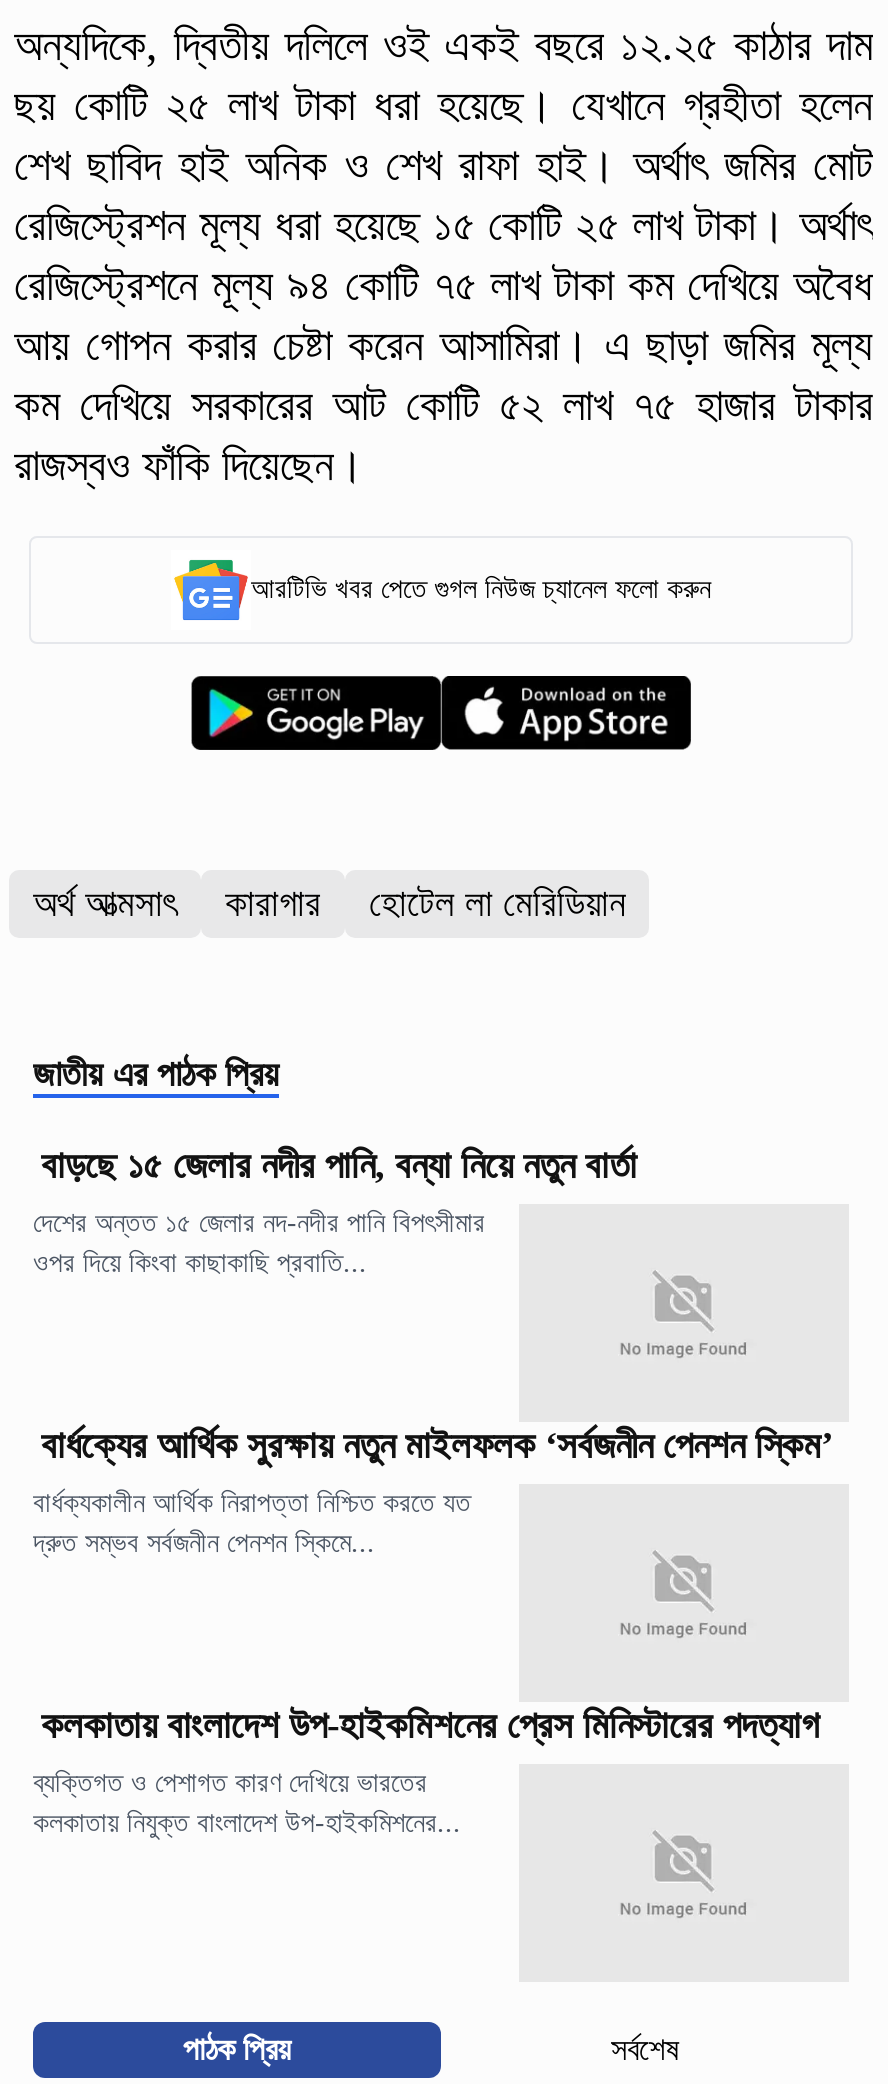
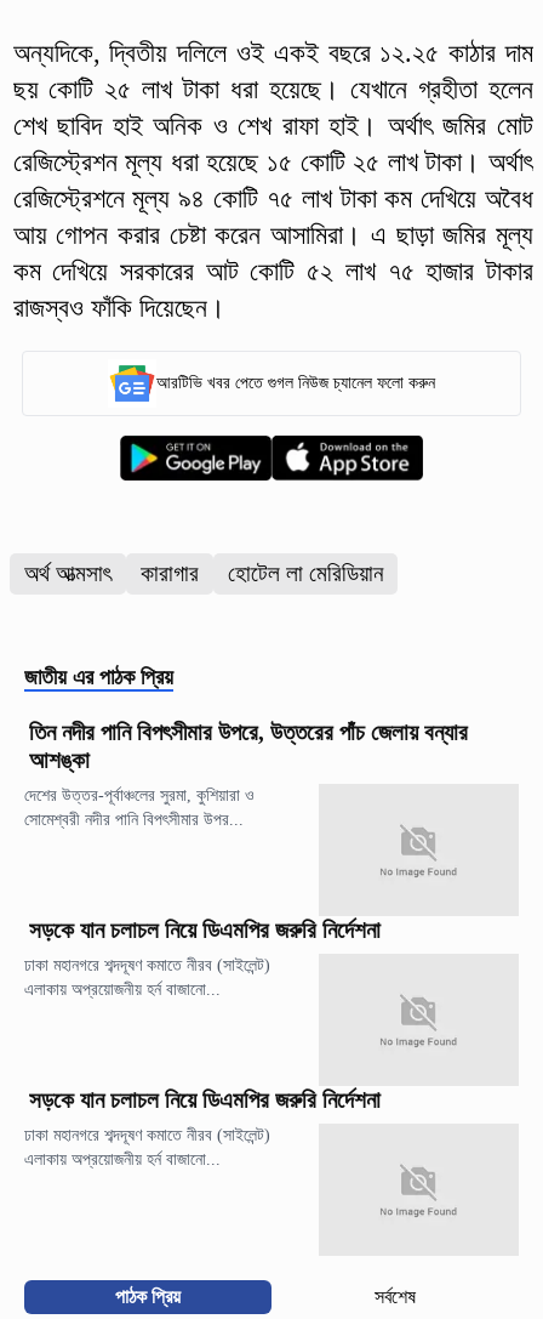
- বাড়ছে ১৫ জেলার নদীর পানি, বন্যা নিয়ে নতুন বার্তা
+ তিন নদীর পানি বিপৎসীমার উপরে, উত্তরের পাঁচ জেলায় বন্যার
+ আশঙ্কা

- দেশের অন্তত ১৫ জেলার নদ-নদীর পানি বিপৎসীমার
- ওপর দিয়ে কিংবা কাছাকাছি প্রবাতি...
+ দেশের উত্তর-পূর্বাঞ্চলের সুরমা, কুশিয়ারা ও
+ সোমেশ্বরী নদীর পানি বিপৎসীমার উপর...

- বার্ধক্যের আর্থিক সুরক্ষায় নতুন মাইলফলক ‘সর্বজনীন পেনশন স্কিম’
+ সড়কে যান চলাচল নিয়ে ডিএমপির জরুরি নির্দেশনা

- বার্ধক্যকালীন আর্থিক নিরাপত্তা নিশ্চিত করতে যত
- দ্রুত সম্ভব সর্বজনীন পেনশন স্কিমে...
+ ঢাকা মহানগরে শব্দদূষণ কমাতে নীরব (সাইলেন্ট)
+ এলাকায় অপ্রয়োজনীয় হর্ন বাজানো...

- কলকাতায় বাংলাদেশ উপ-হাইকমিশনের প্রেস মিনিস্টারের পদত্যাগ
+ সড়কে যান চলাচল নিয়ে ডিএমপির জরুরি নির্দেশনা

- ব্যক্তিগত ও পেশাগত কারণ দেখিয়ে ভারতের
- কলকাতায় নিযুক্ত বাংলাদেশ উপ-হাইকমিশনের...
+ ঢাকা মহানগরে শব্দদূষণ কমাতে নীরব (সাইলেন্ট)
+ এলাকায় অপ্রয়োজনীয় হর্ন বাজানো...
